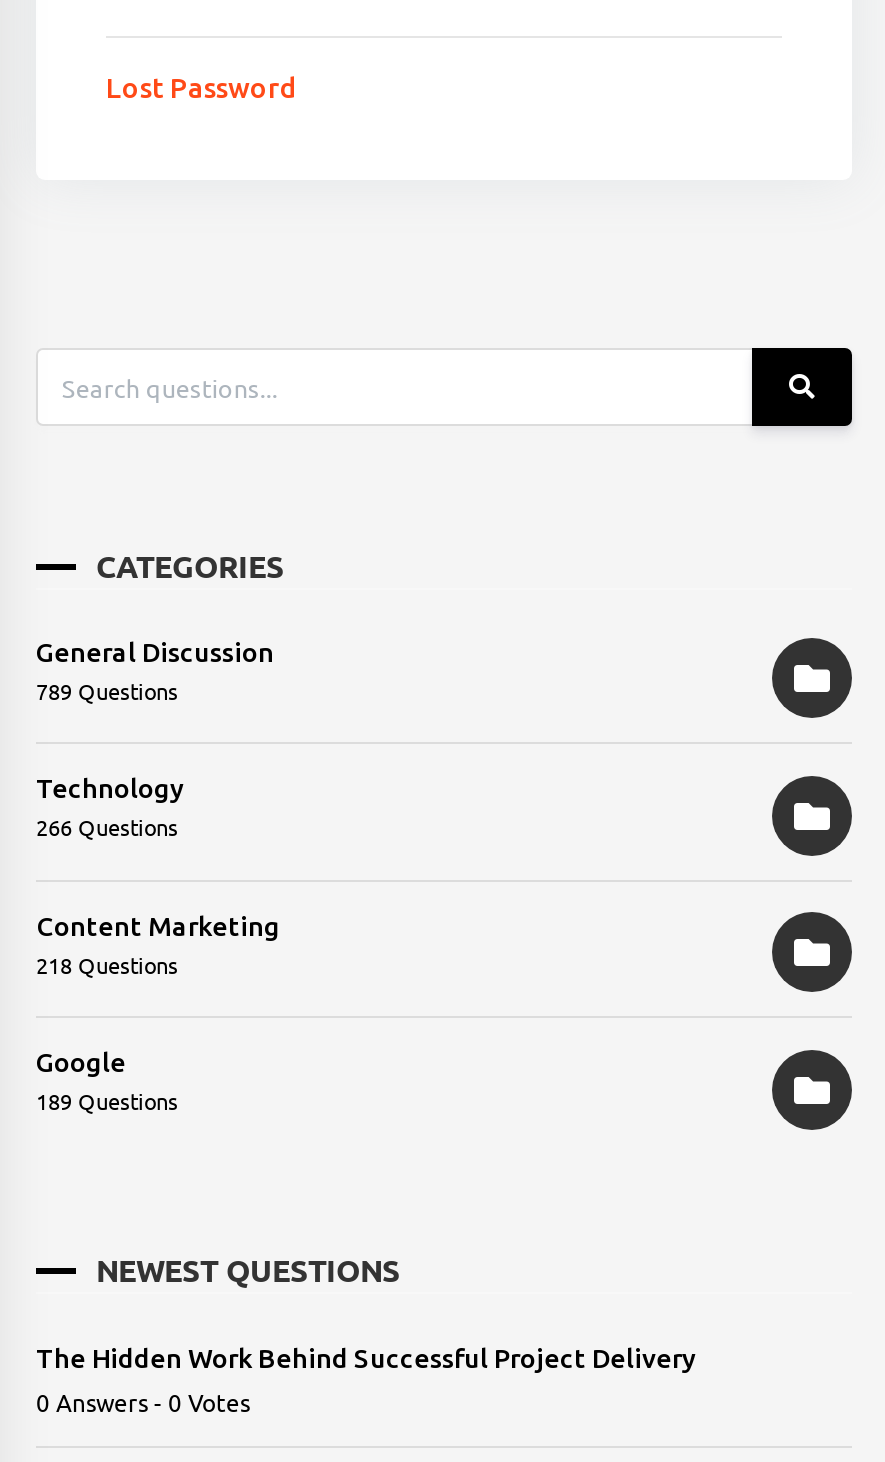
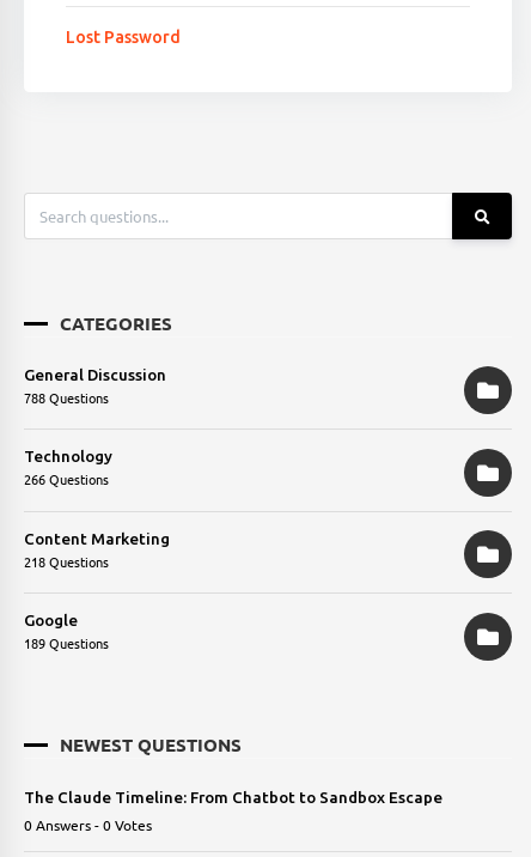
- 789 Questions
+ 788 Questions

- The Hidden Work Behind Successful Project Delivery
+ The Claude Timeline: From Chatbot to Sandbox Escape
